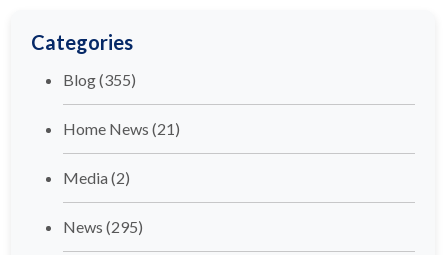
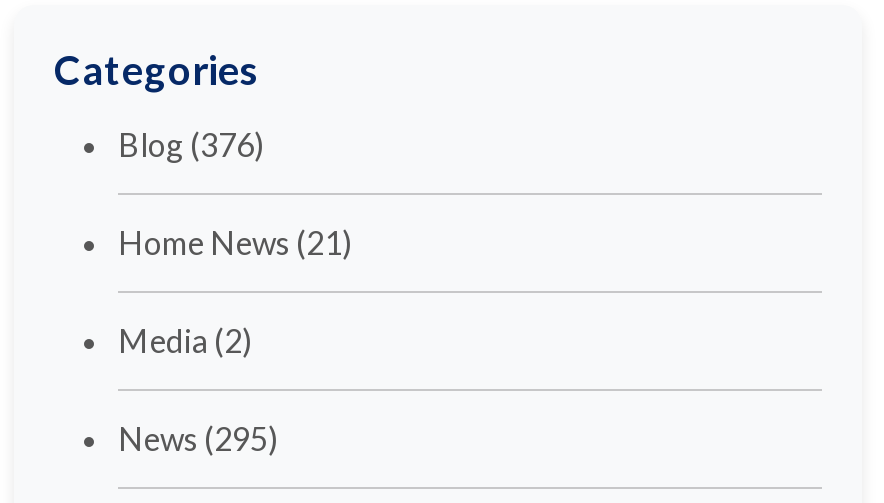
- Blog (355)
+ Blog (376)
